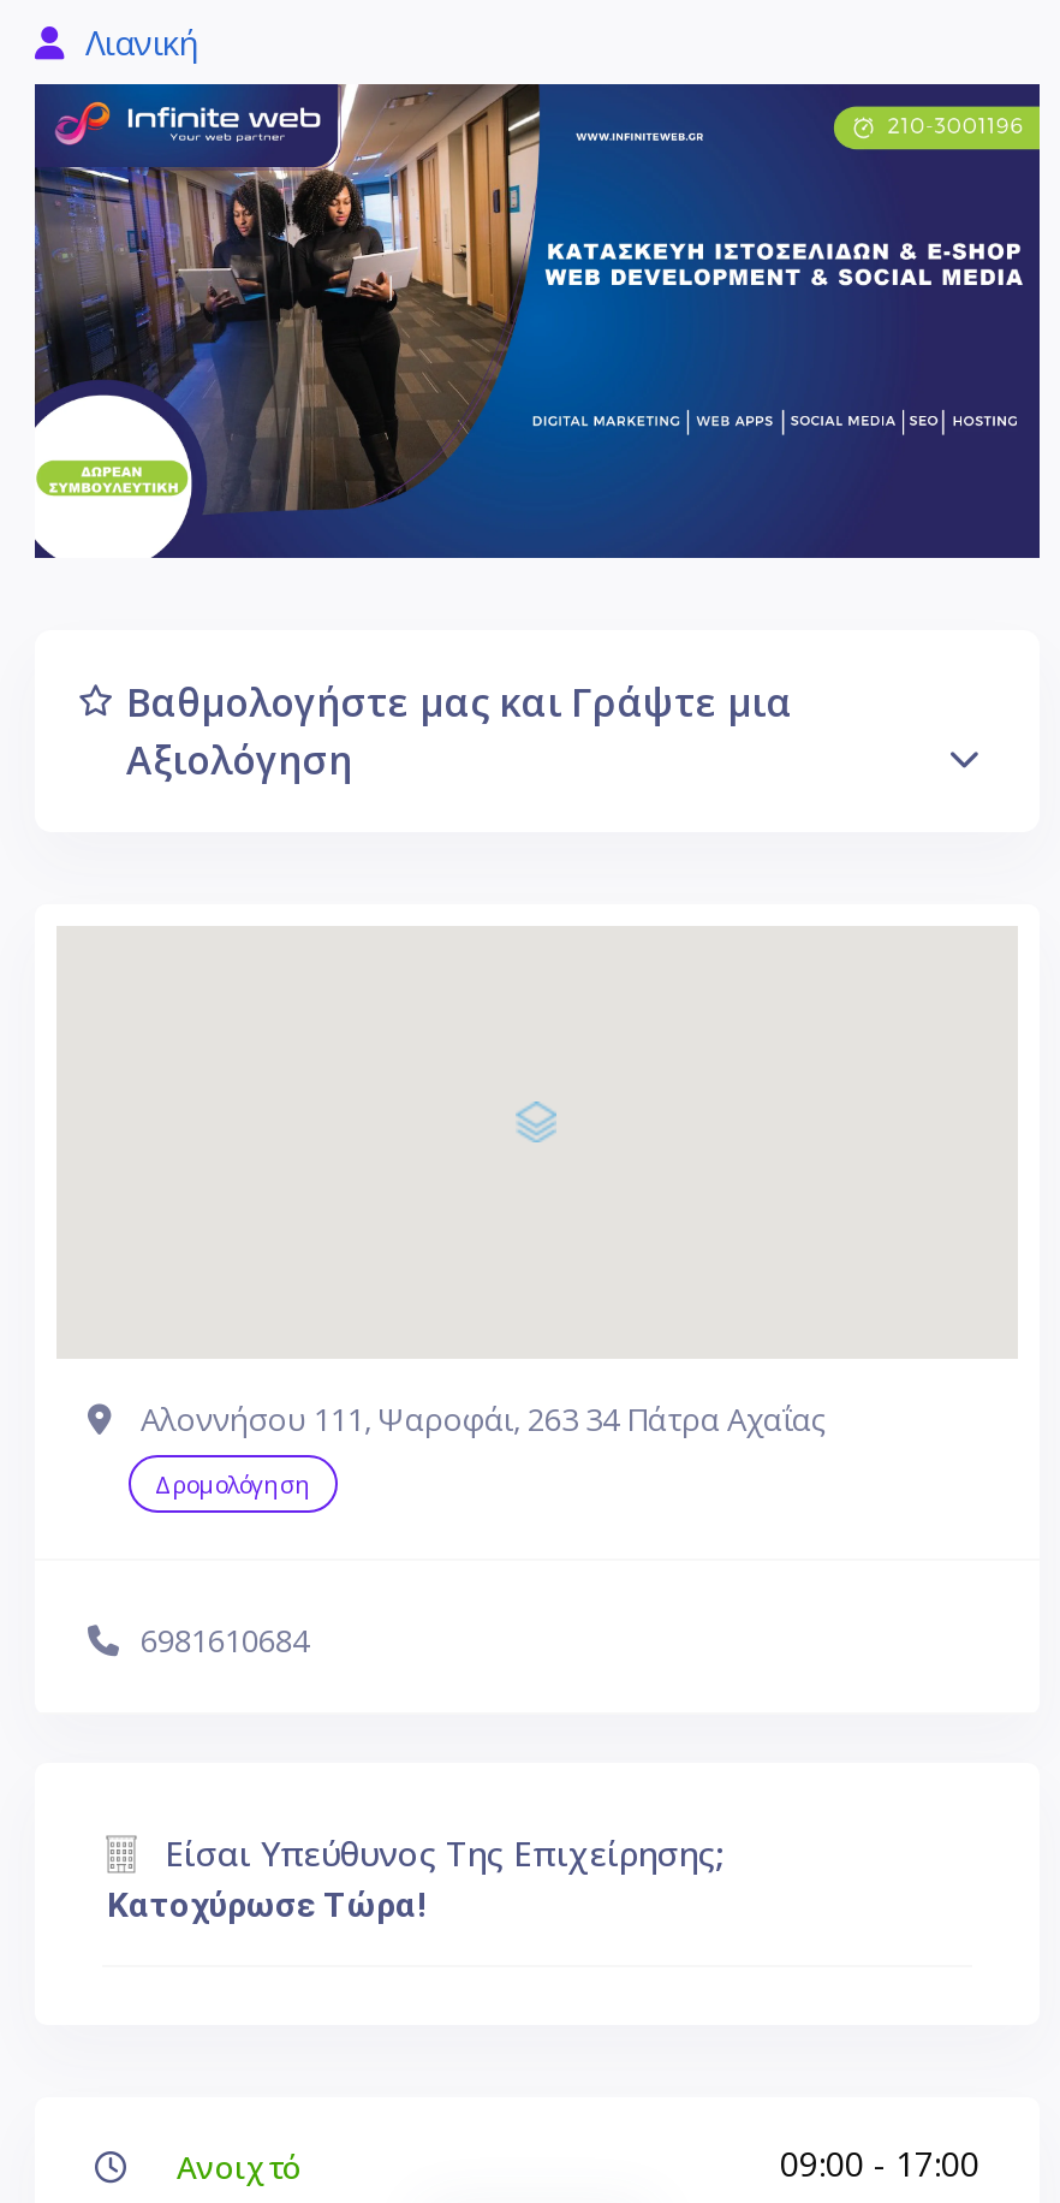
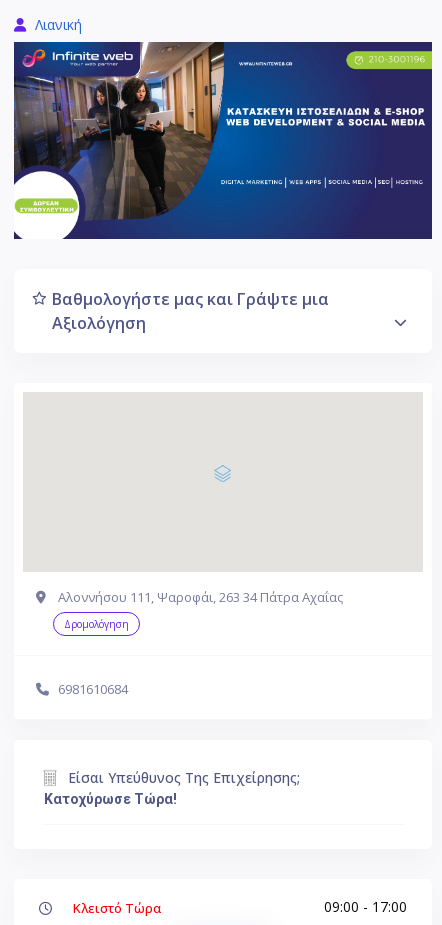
- Ανοιχτό
+ Κλειστό Τώρα
